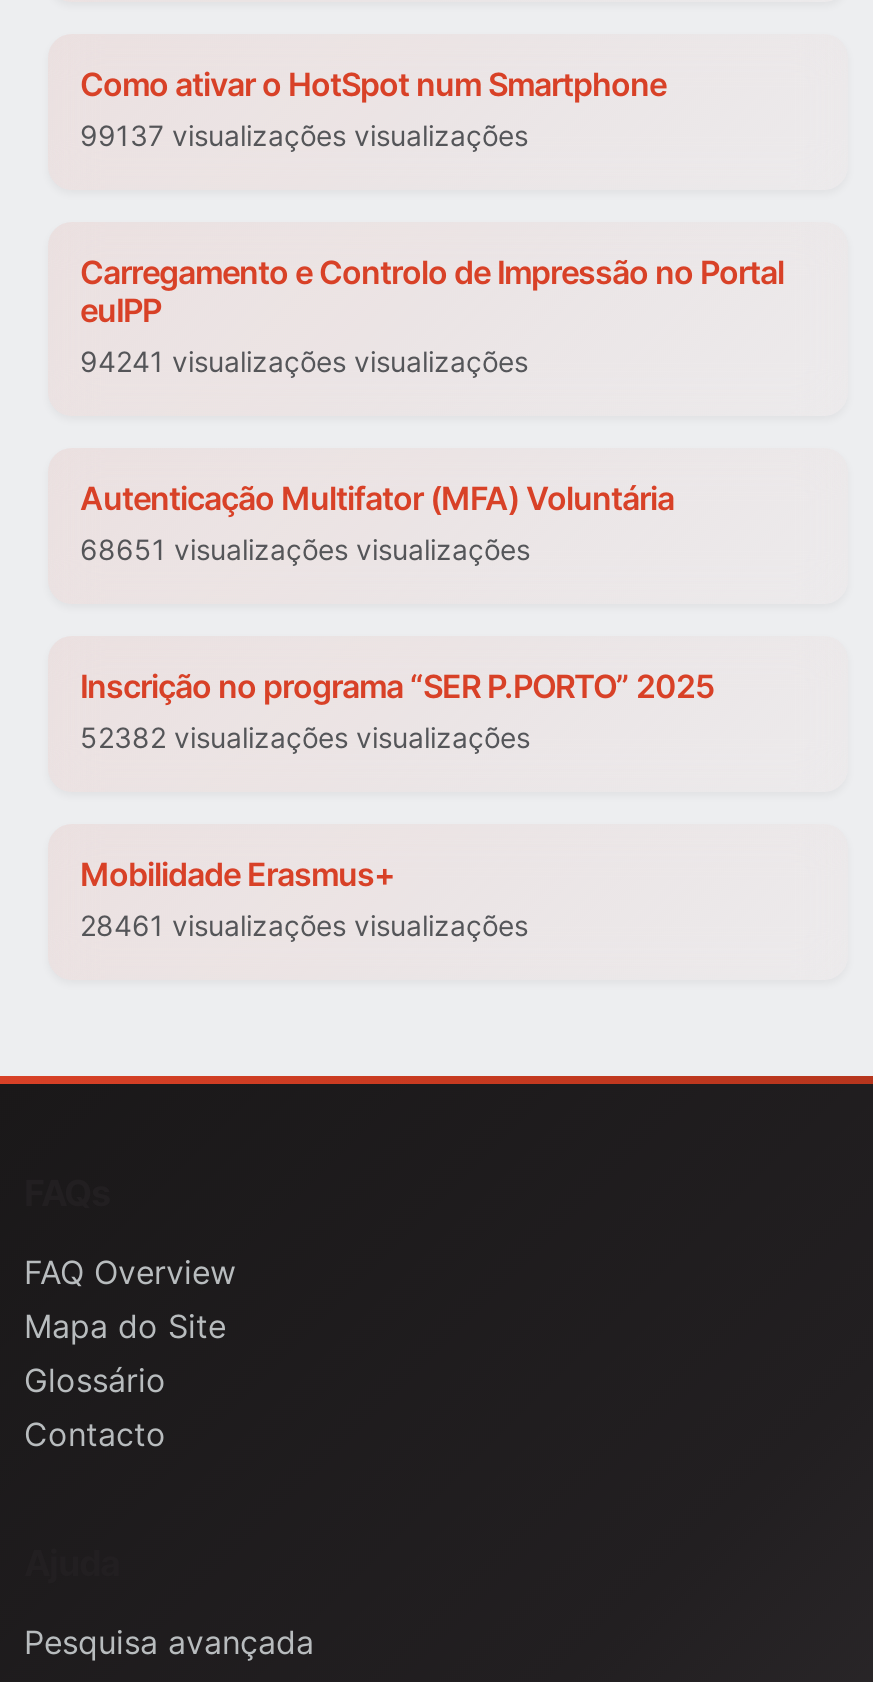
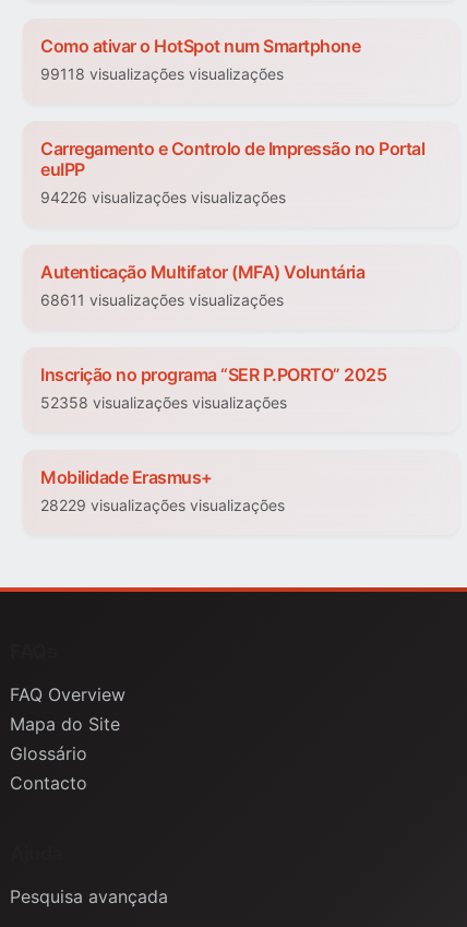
- 99137 visualizações visualizações
+ 99118 visualizações visualizações

- 94241 visualizações visualizações
+ 94226 visualizações visualizações

- 68651 visualizações visualizações
+ 68611 visualizações visualizações

- 52382 visualizações visualizações
+ 52358 visualizações visualizações

- 28461 visualizações visualizações
+ 28229 visualizações visualizações
